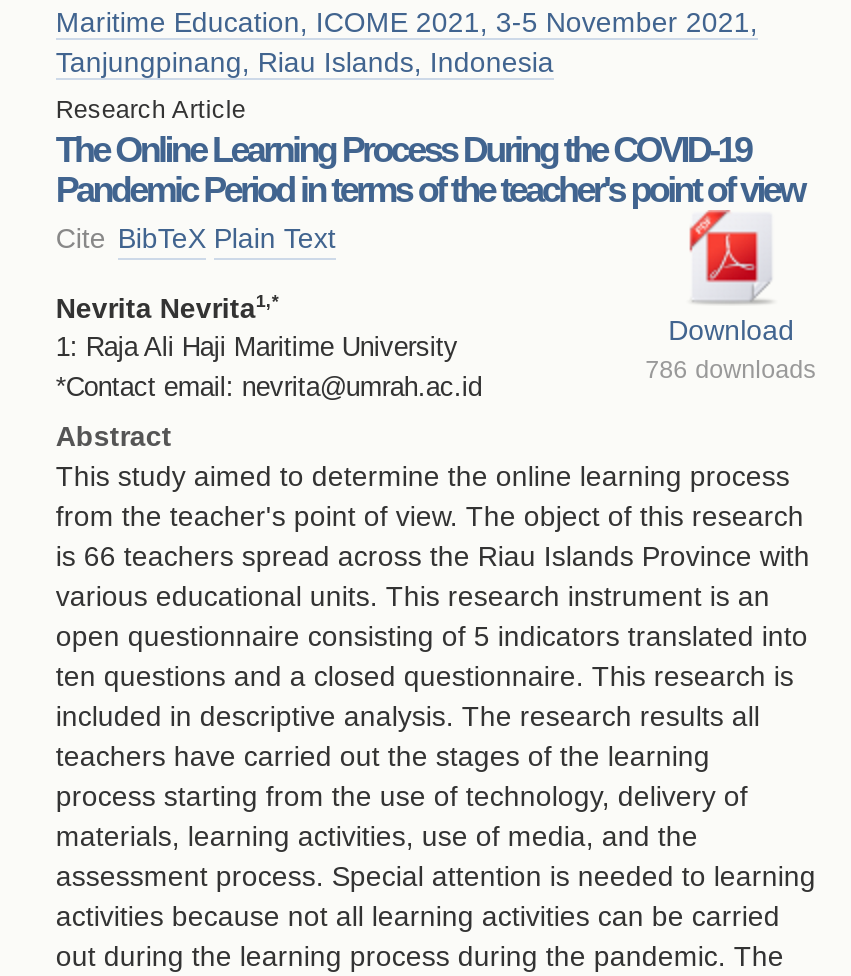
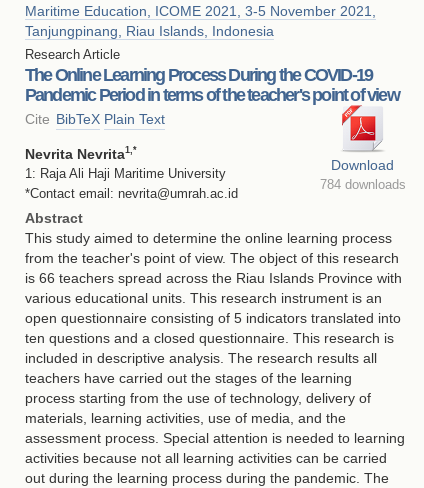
- 786 downloads
+ 784 downloads
